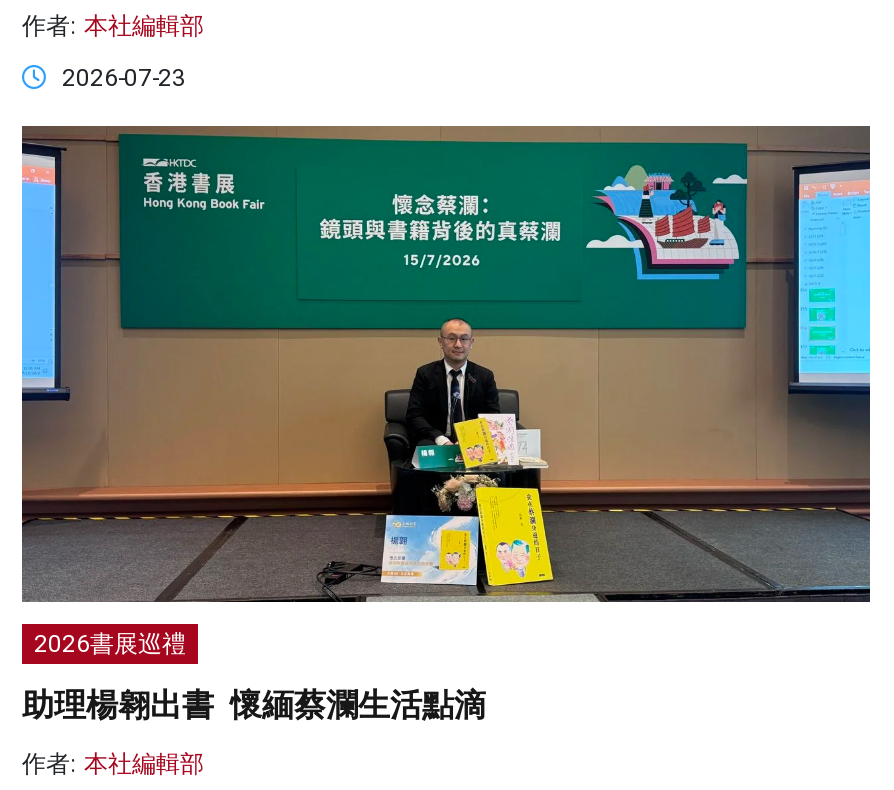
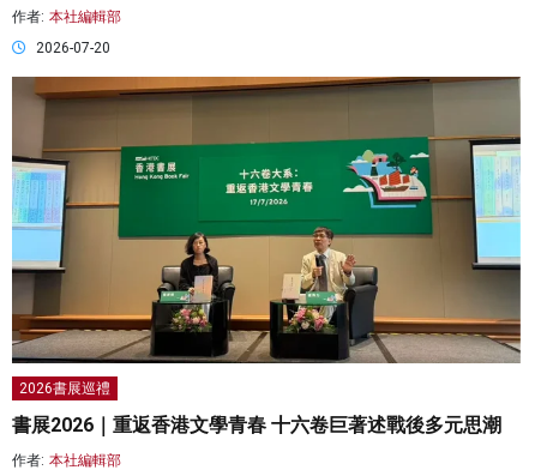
- 2026-07-23
+ 2026-07-20

- [image]
+ [image]

- 助理楊翱出書 懷緬蔡瀾生活點滴
+ 書展2026｜重返香港文學青春 十六卷巨著述戰後多元思潮
